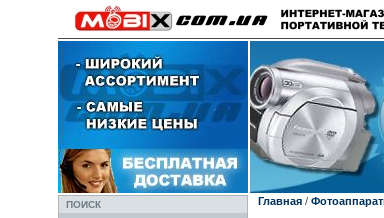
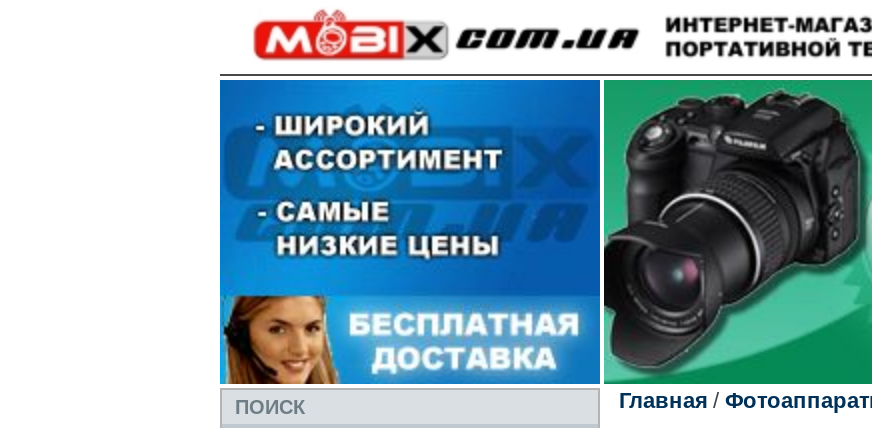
- [image]
+ [image]
